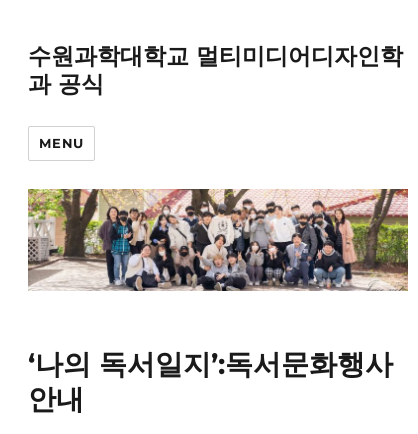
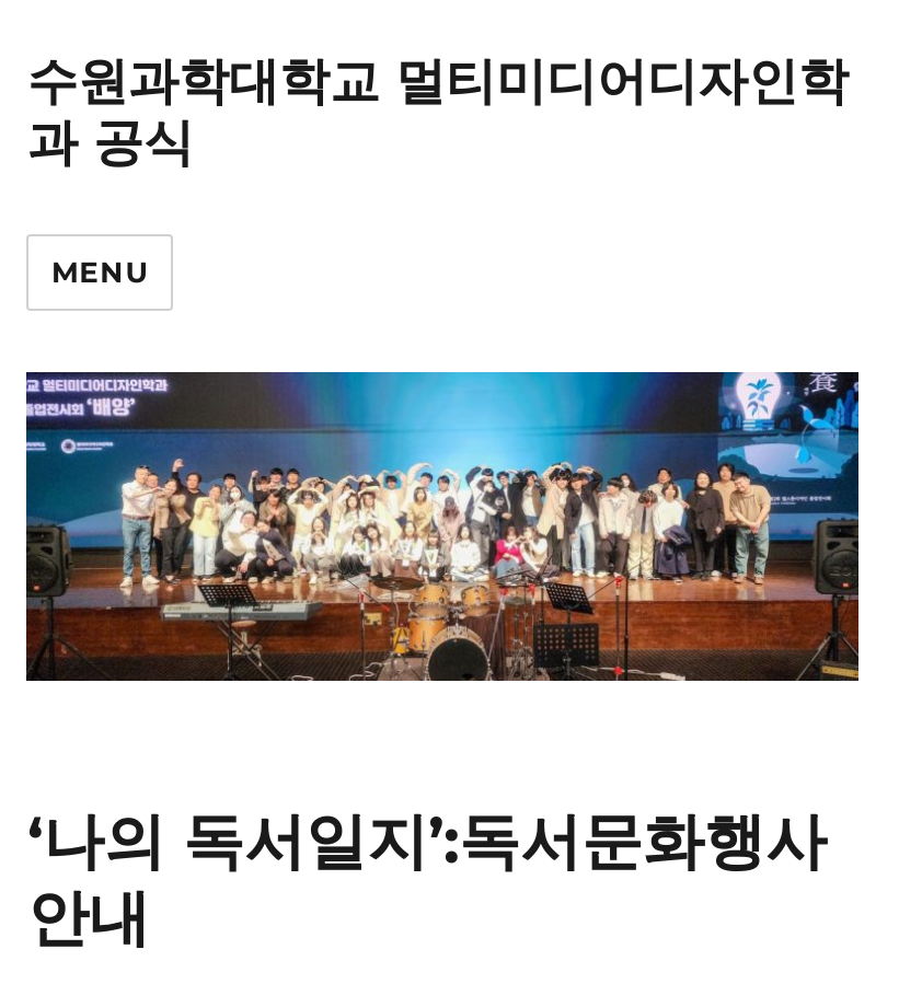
- [image]
+ [image]
